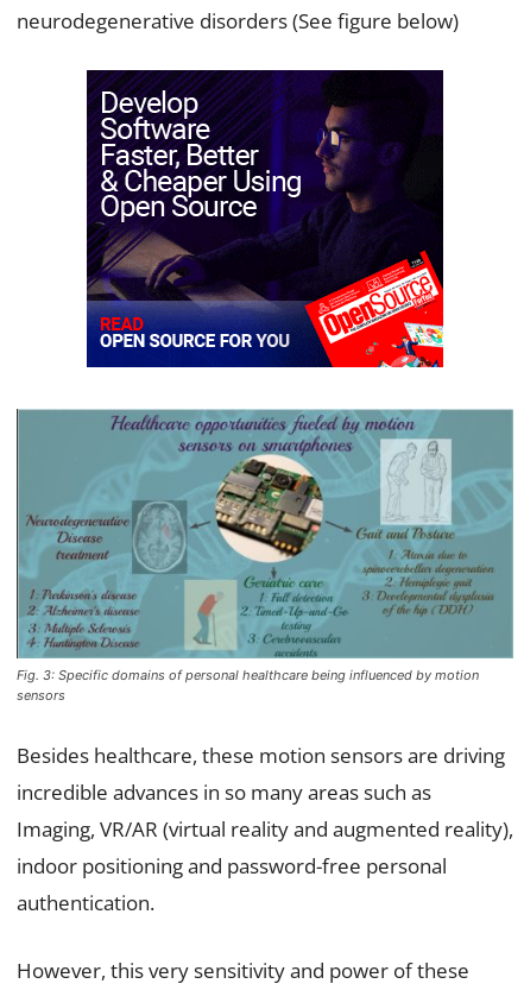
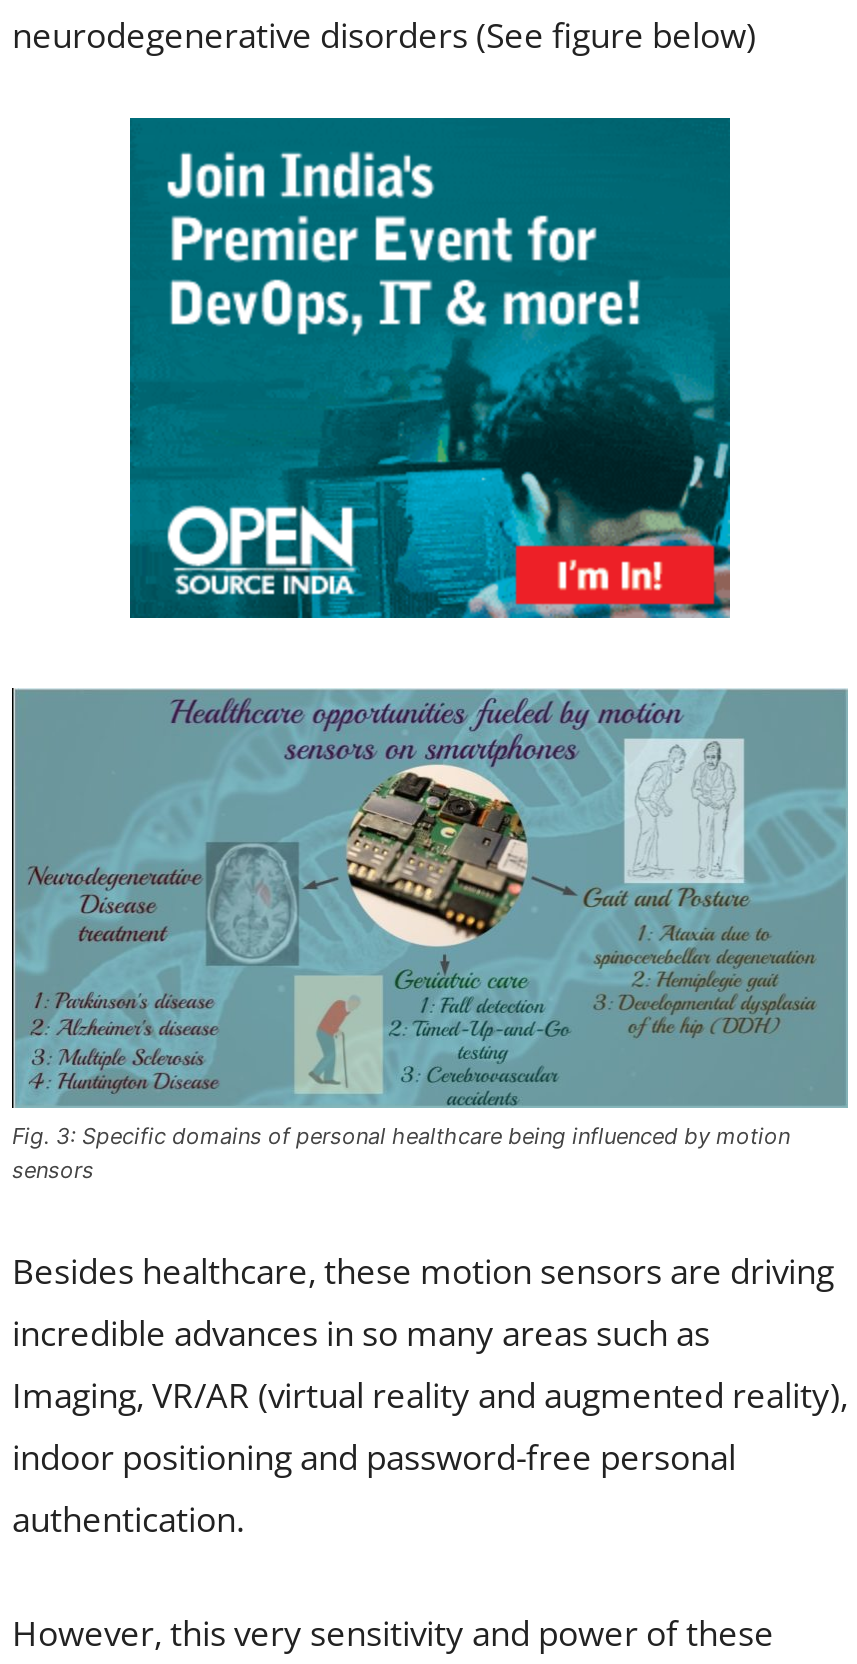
- [image]
+ [image]
